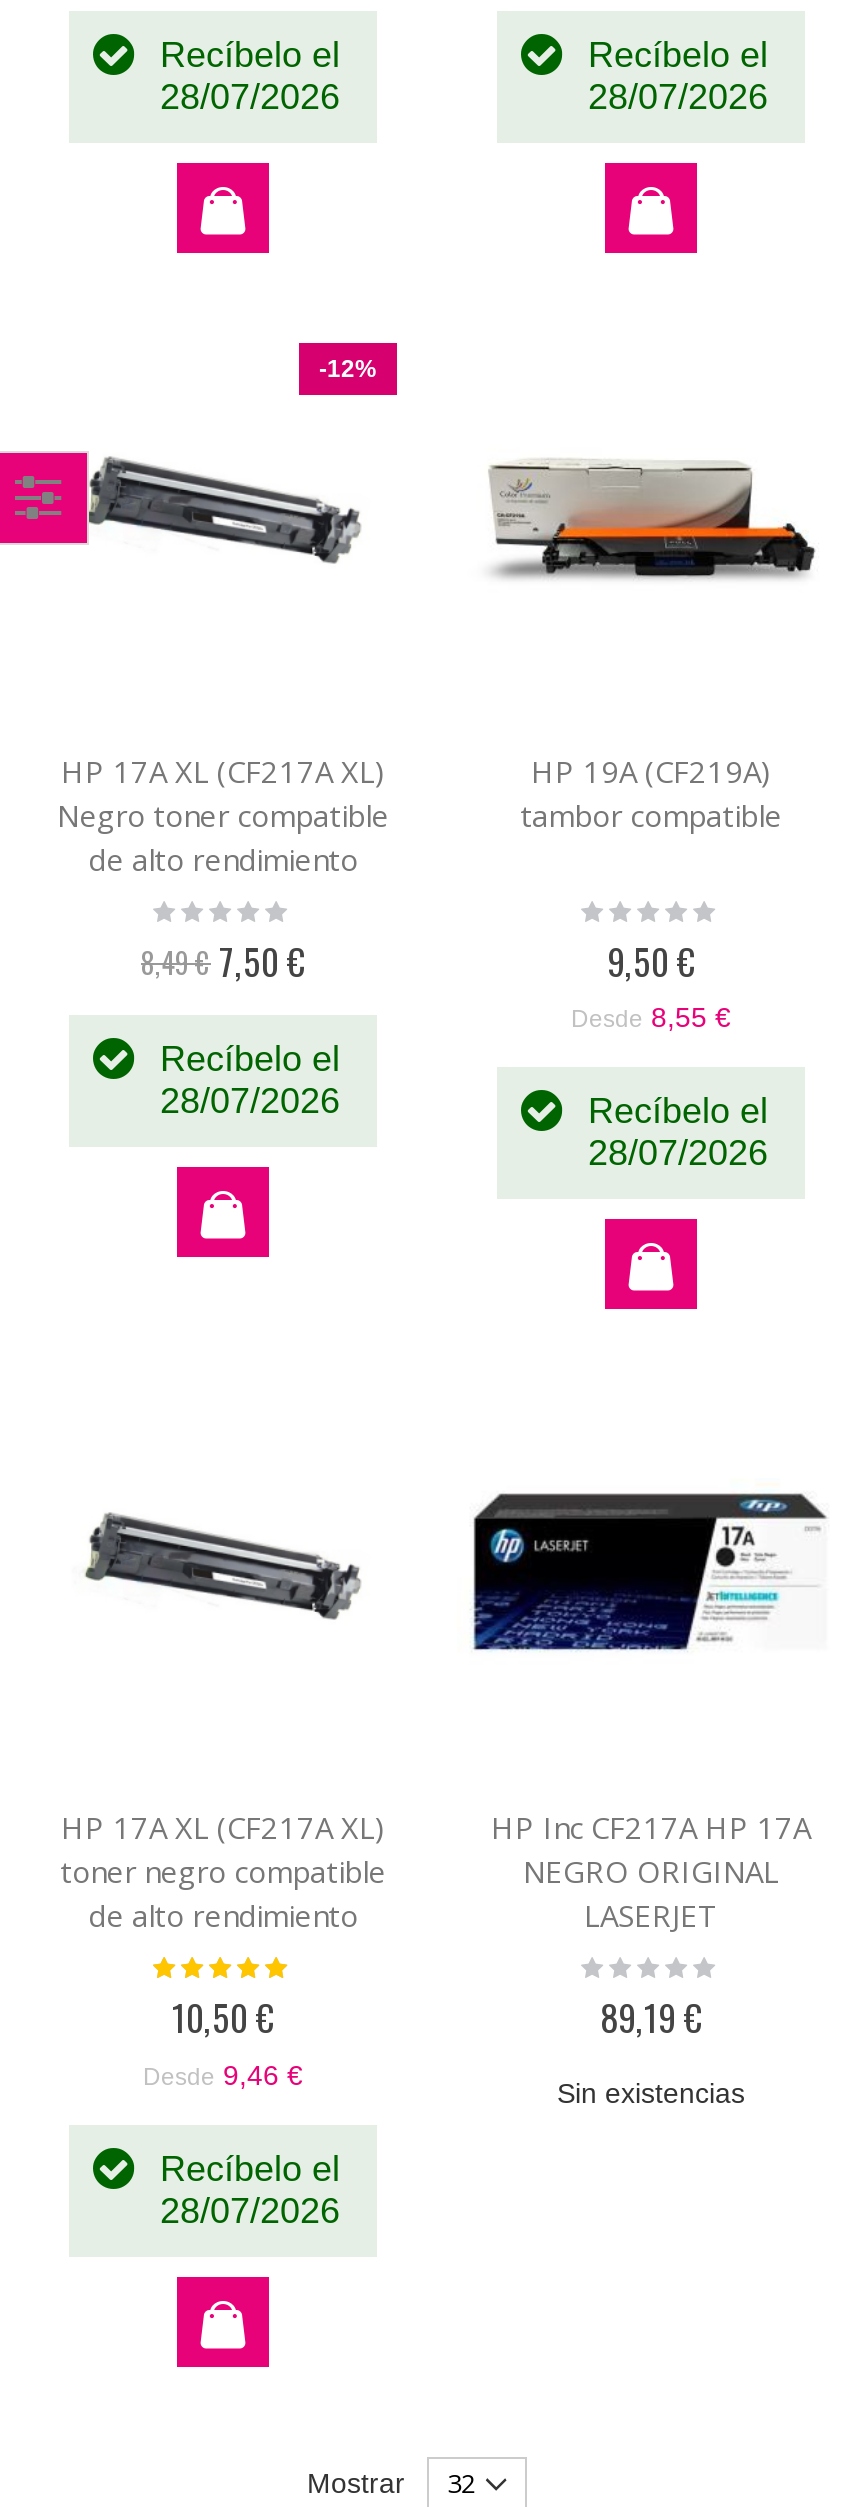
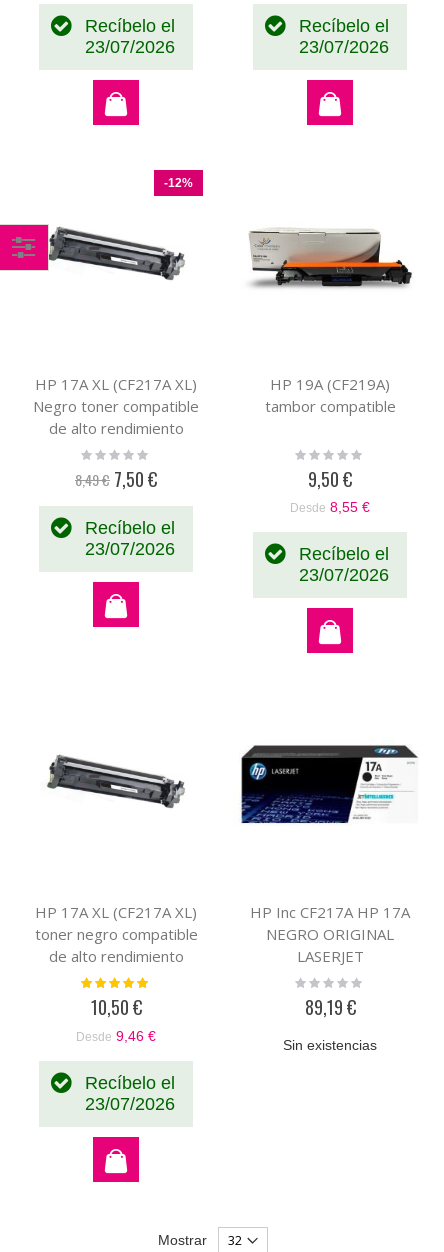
- 28/07/2026
+ 23/07/2026

- 28/07/2026
+ 23/07/2026

- 28/07/2026
+ 23/07/2026

- 28/07/2026
+ 23/07/2026

- 28/07/2026
+ 23/07/2026
